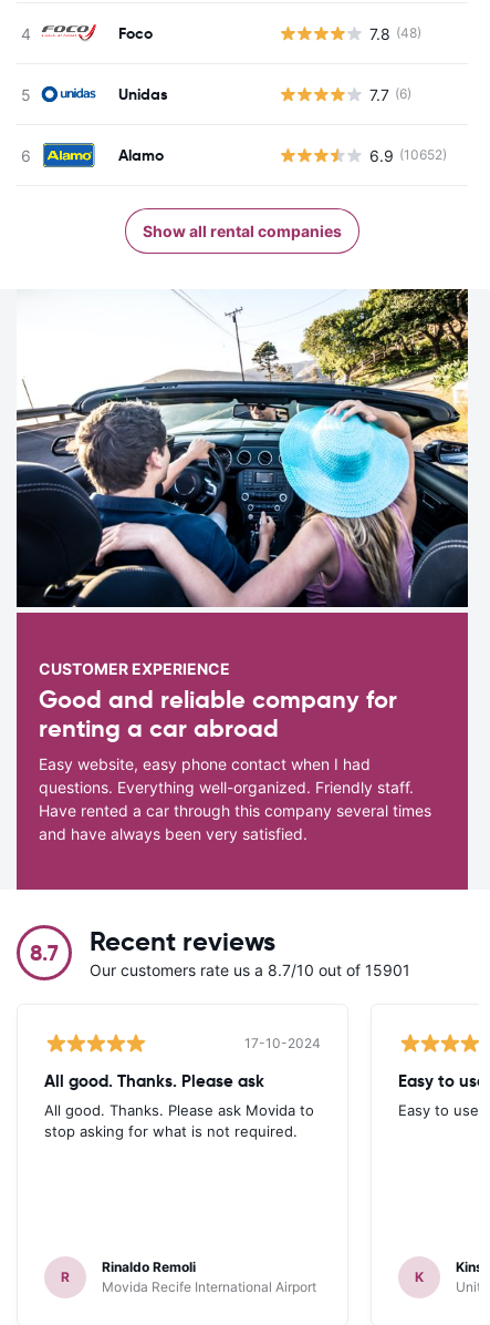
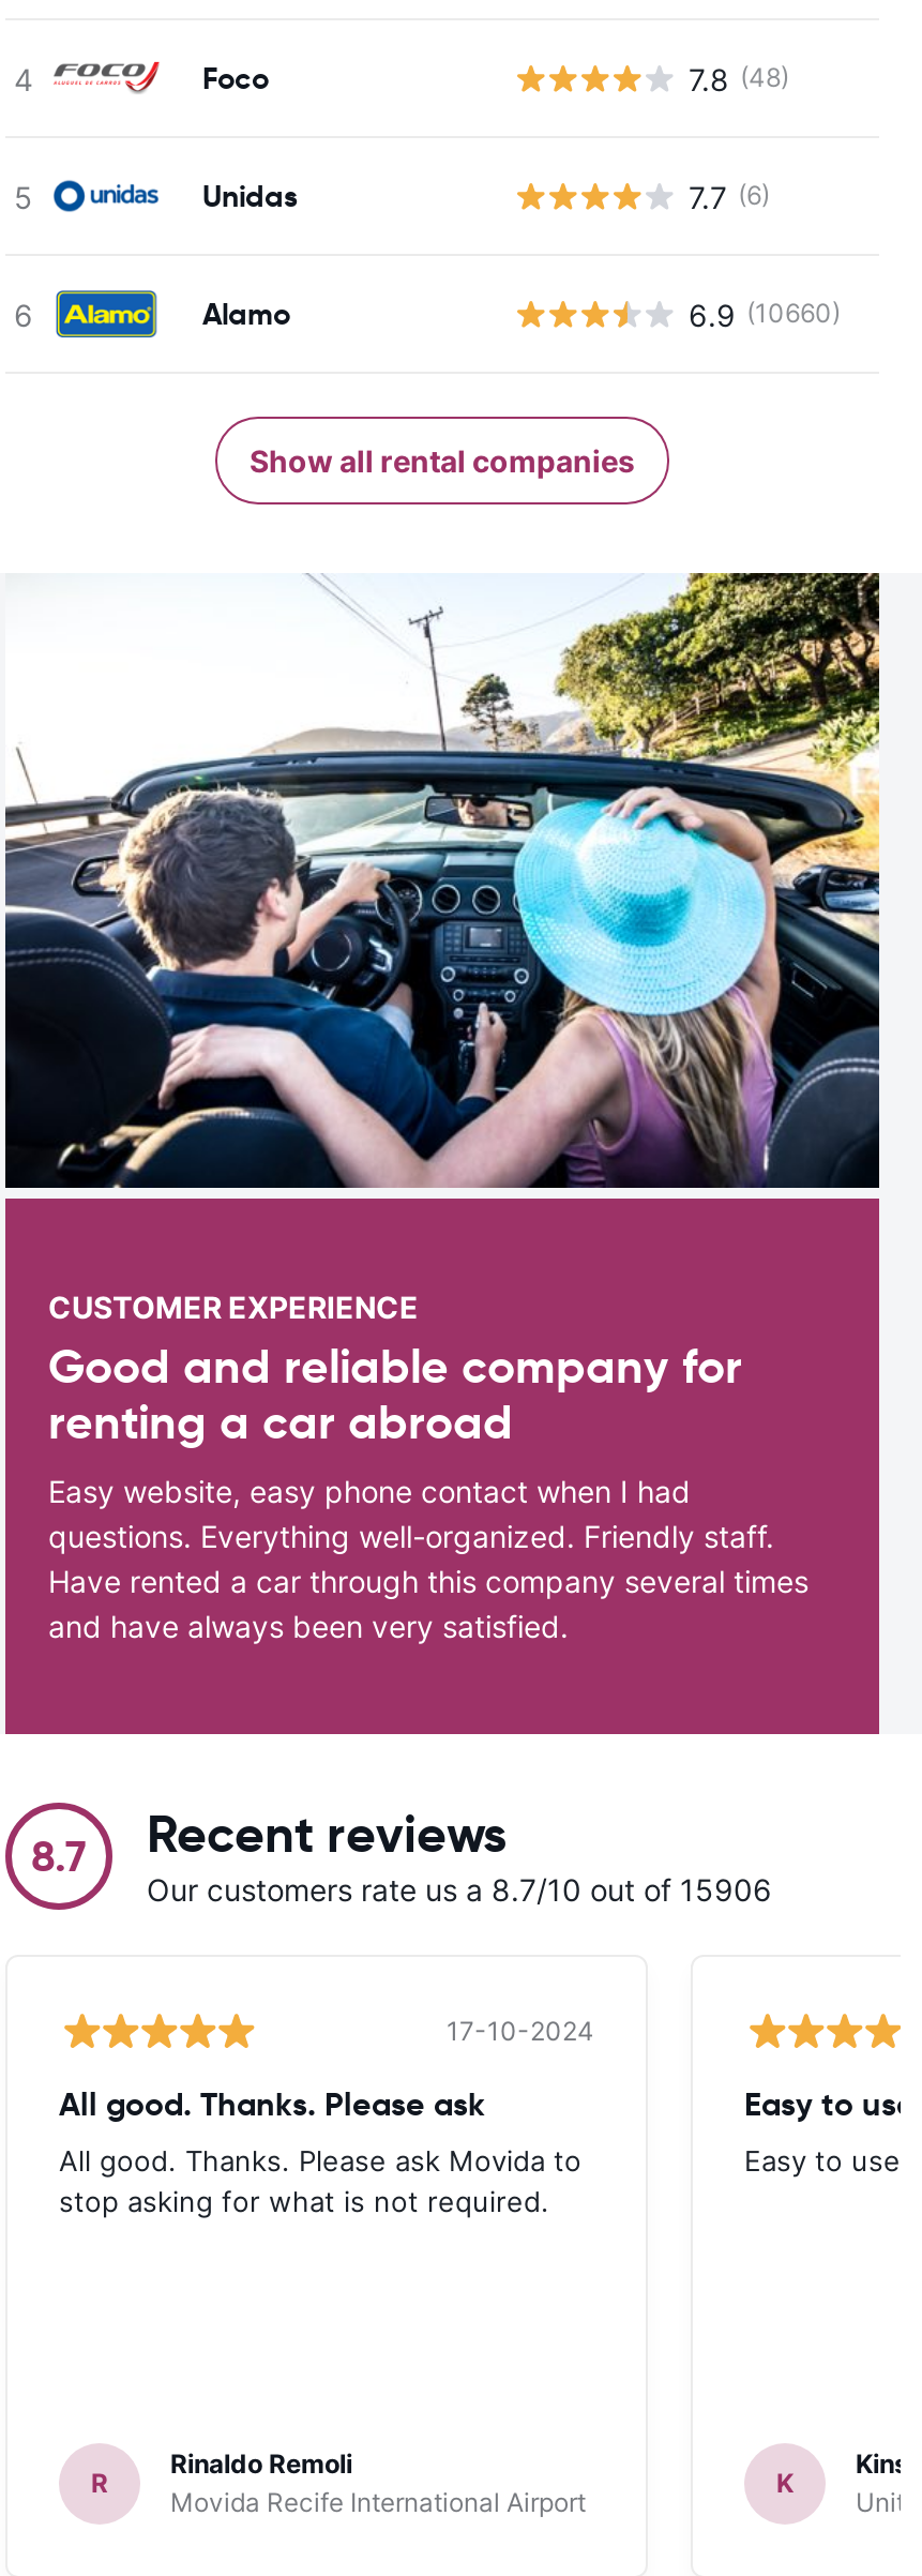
- 6.9 (10652)
+ 6.9 (10660)

- Our customers rate us a 8.7/10 out of 15901
+ Our customers rate us a 8.7/10 out of 15906
